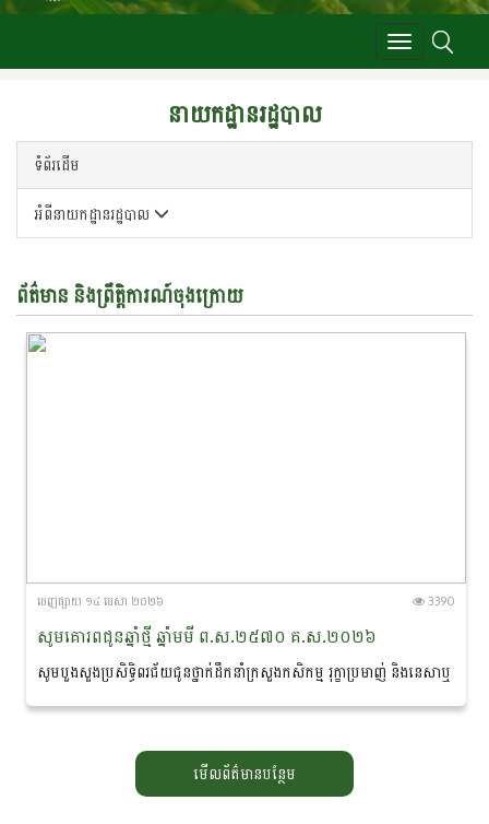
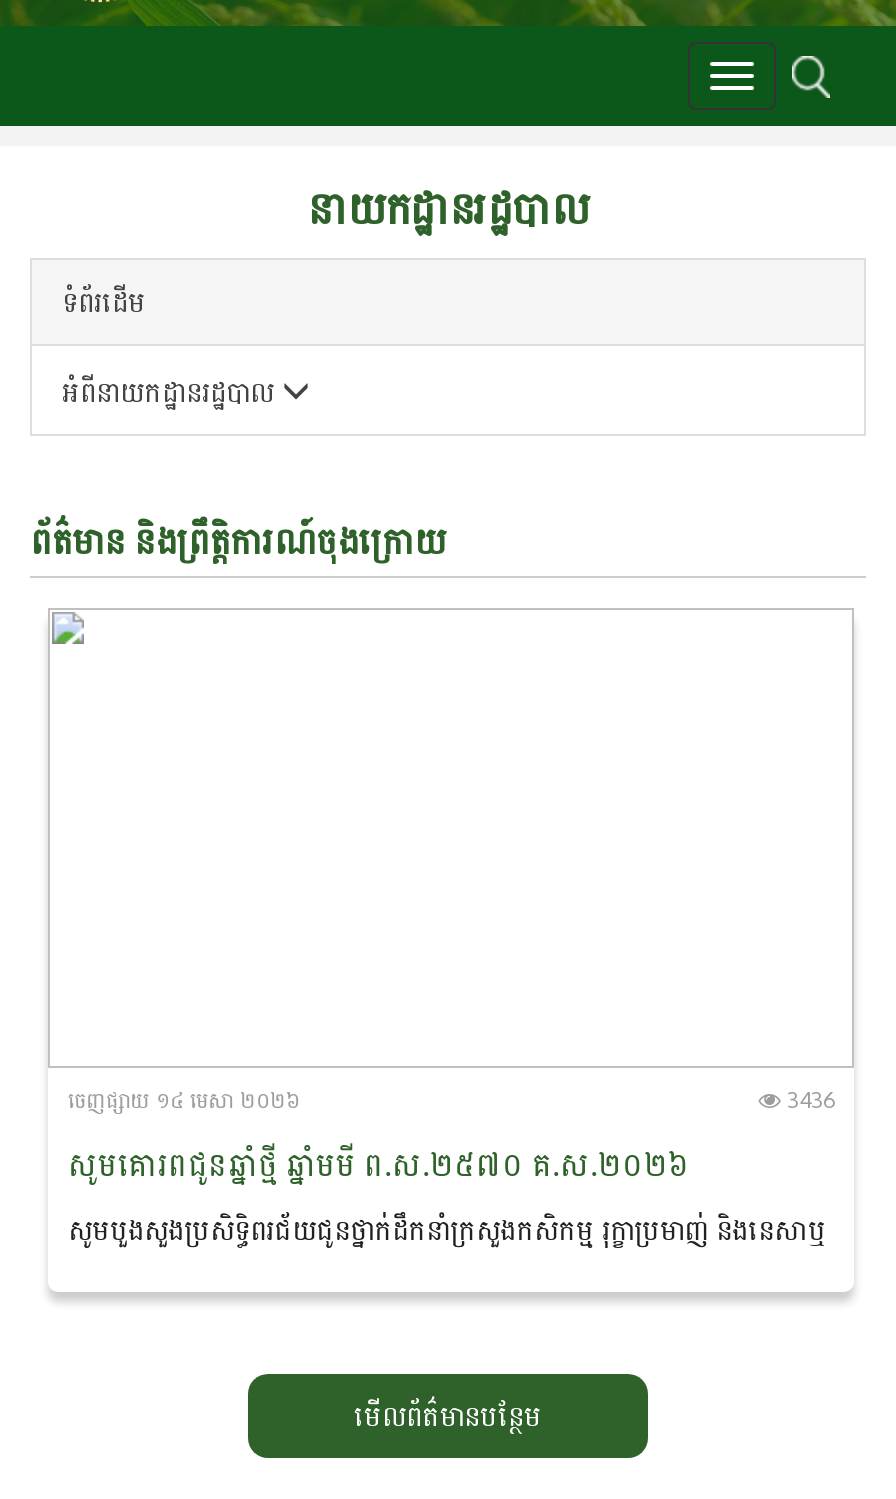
- 3390
+ 3436
